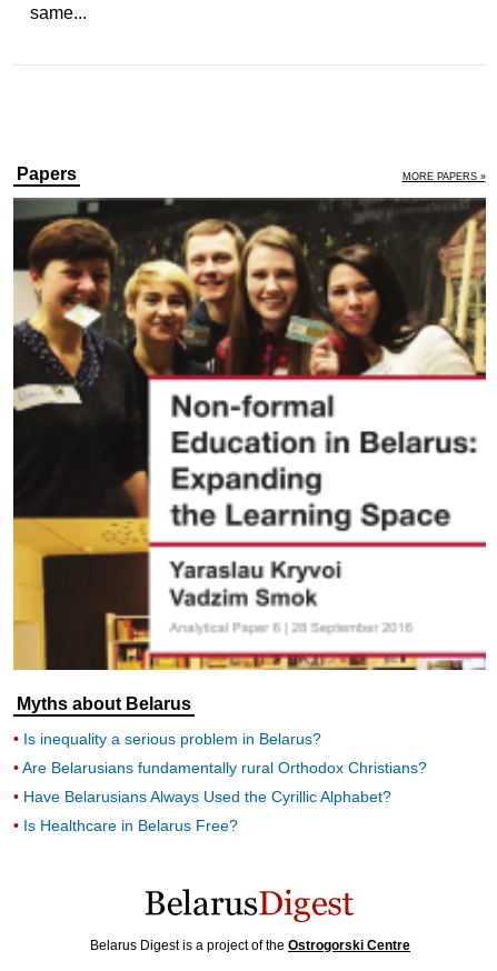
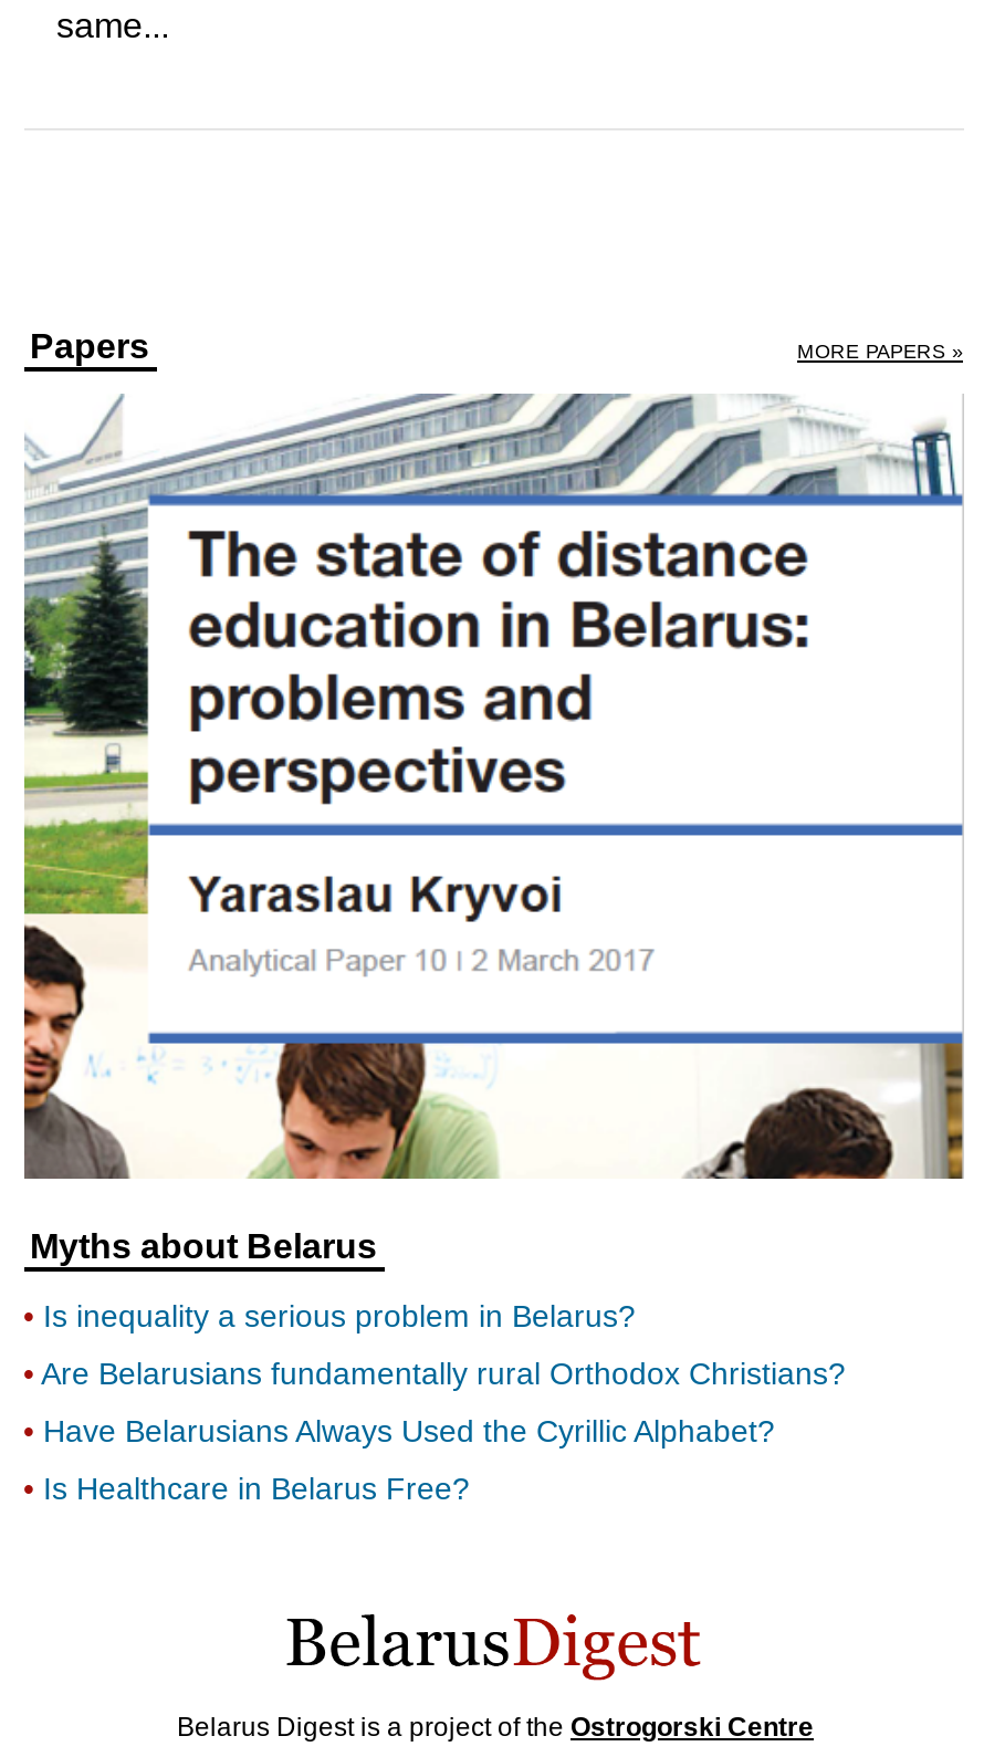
- [image]
+ [image]
